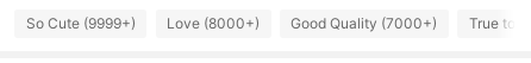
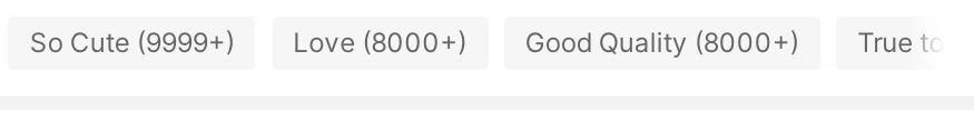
- Good Quality (7000+)
+ Good Quality (8000+)
